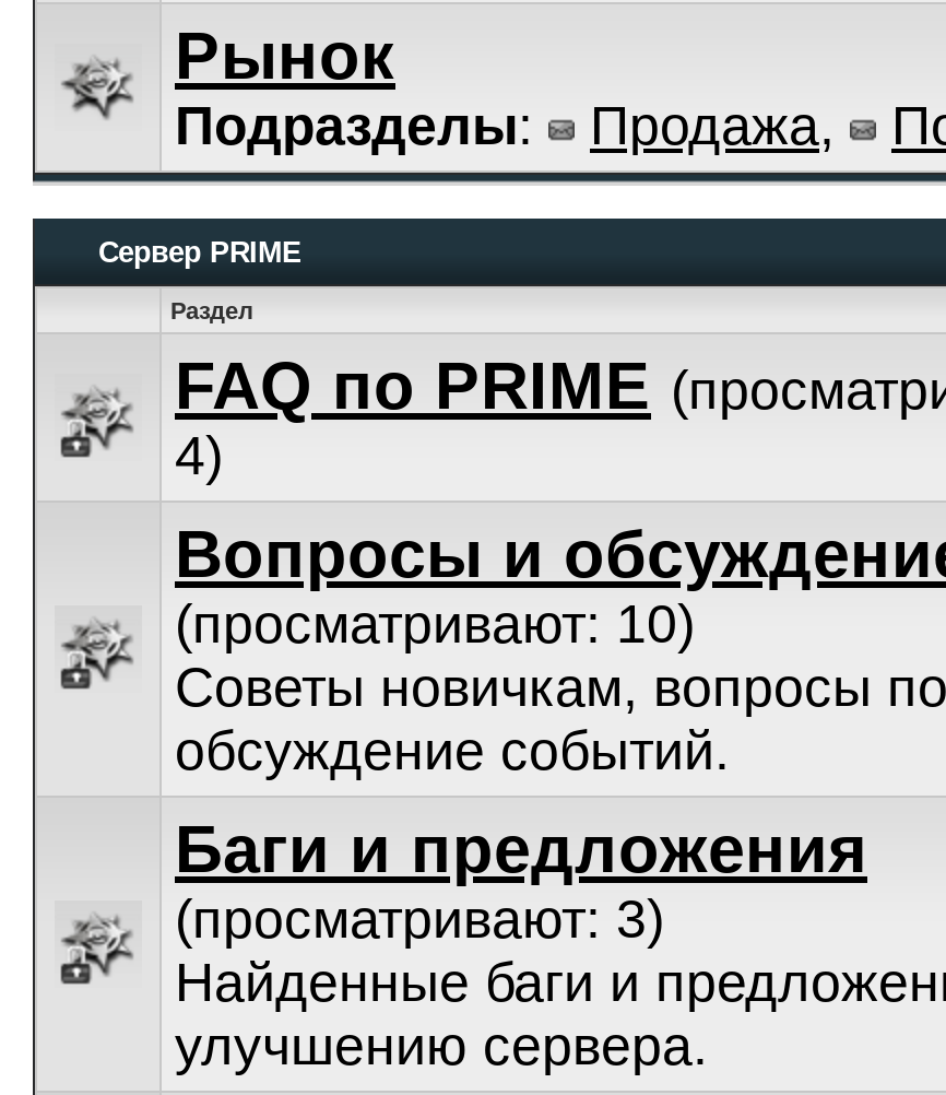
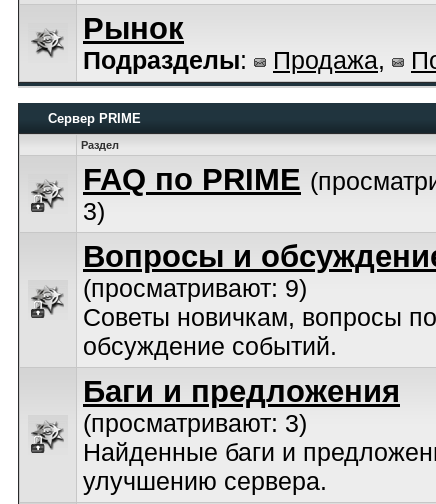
- 4)
+ 3)

- (просматривают: 10)
+ (просматривают: 9)
